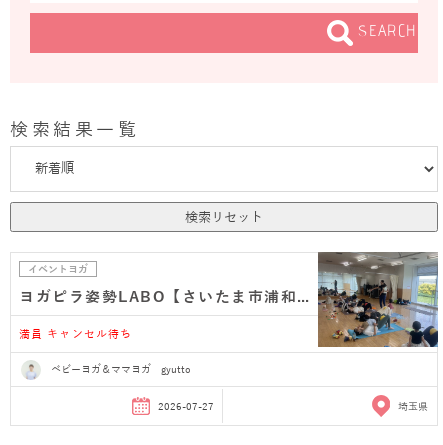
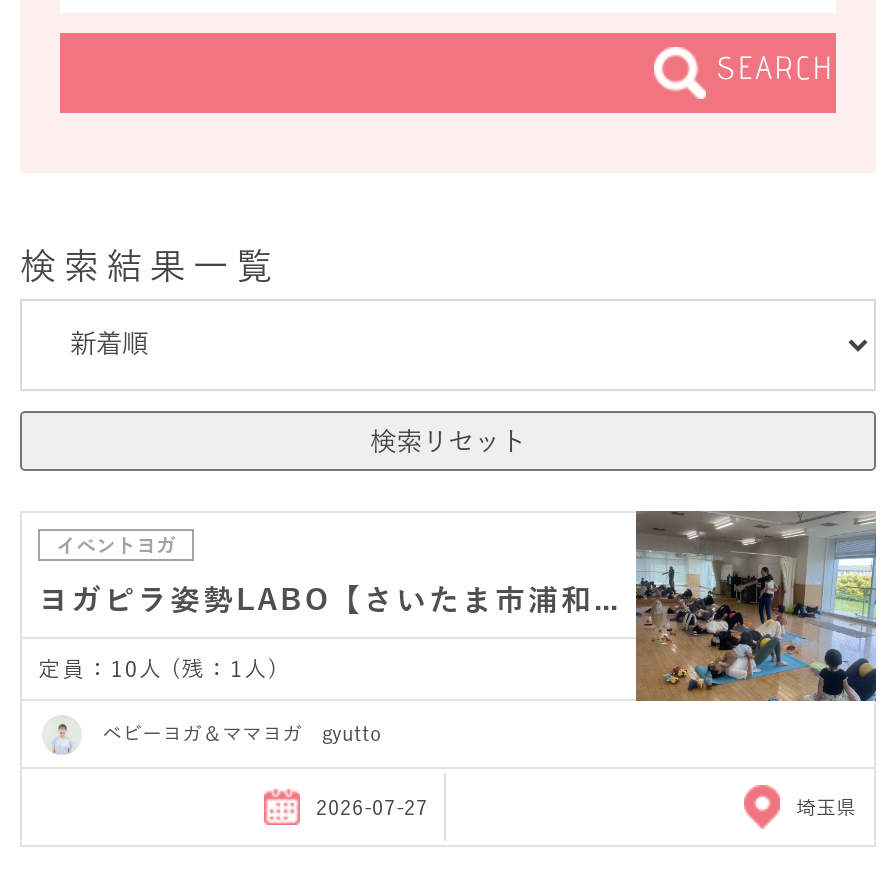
- 満員 キャンセル待ち
+ 定員：10人 (残：1人)
